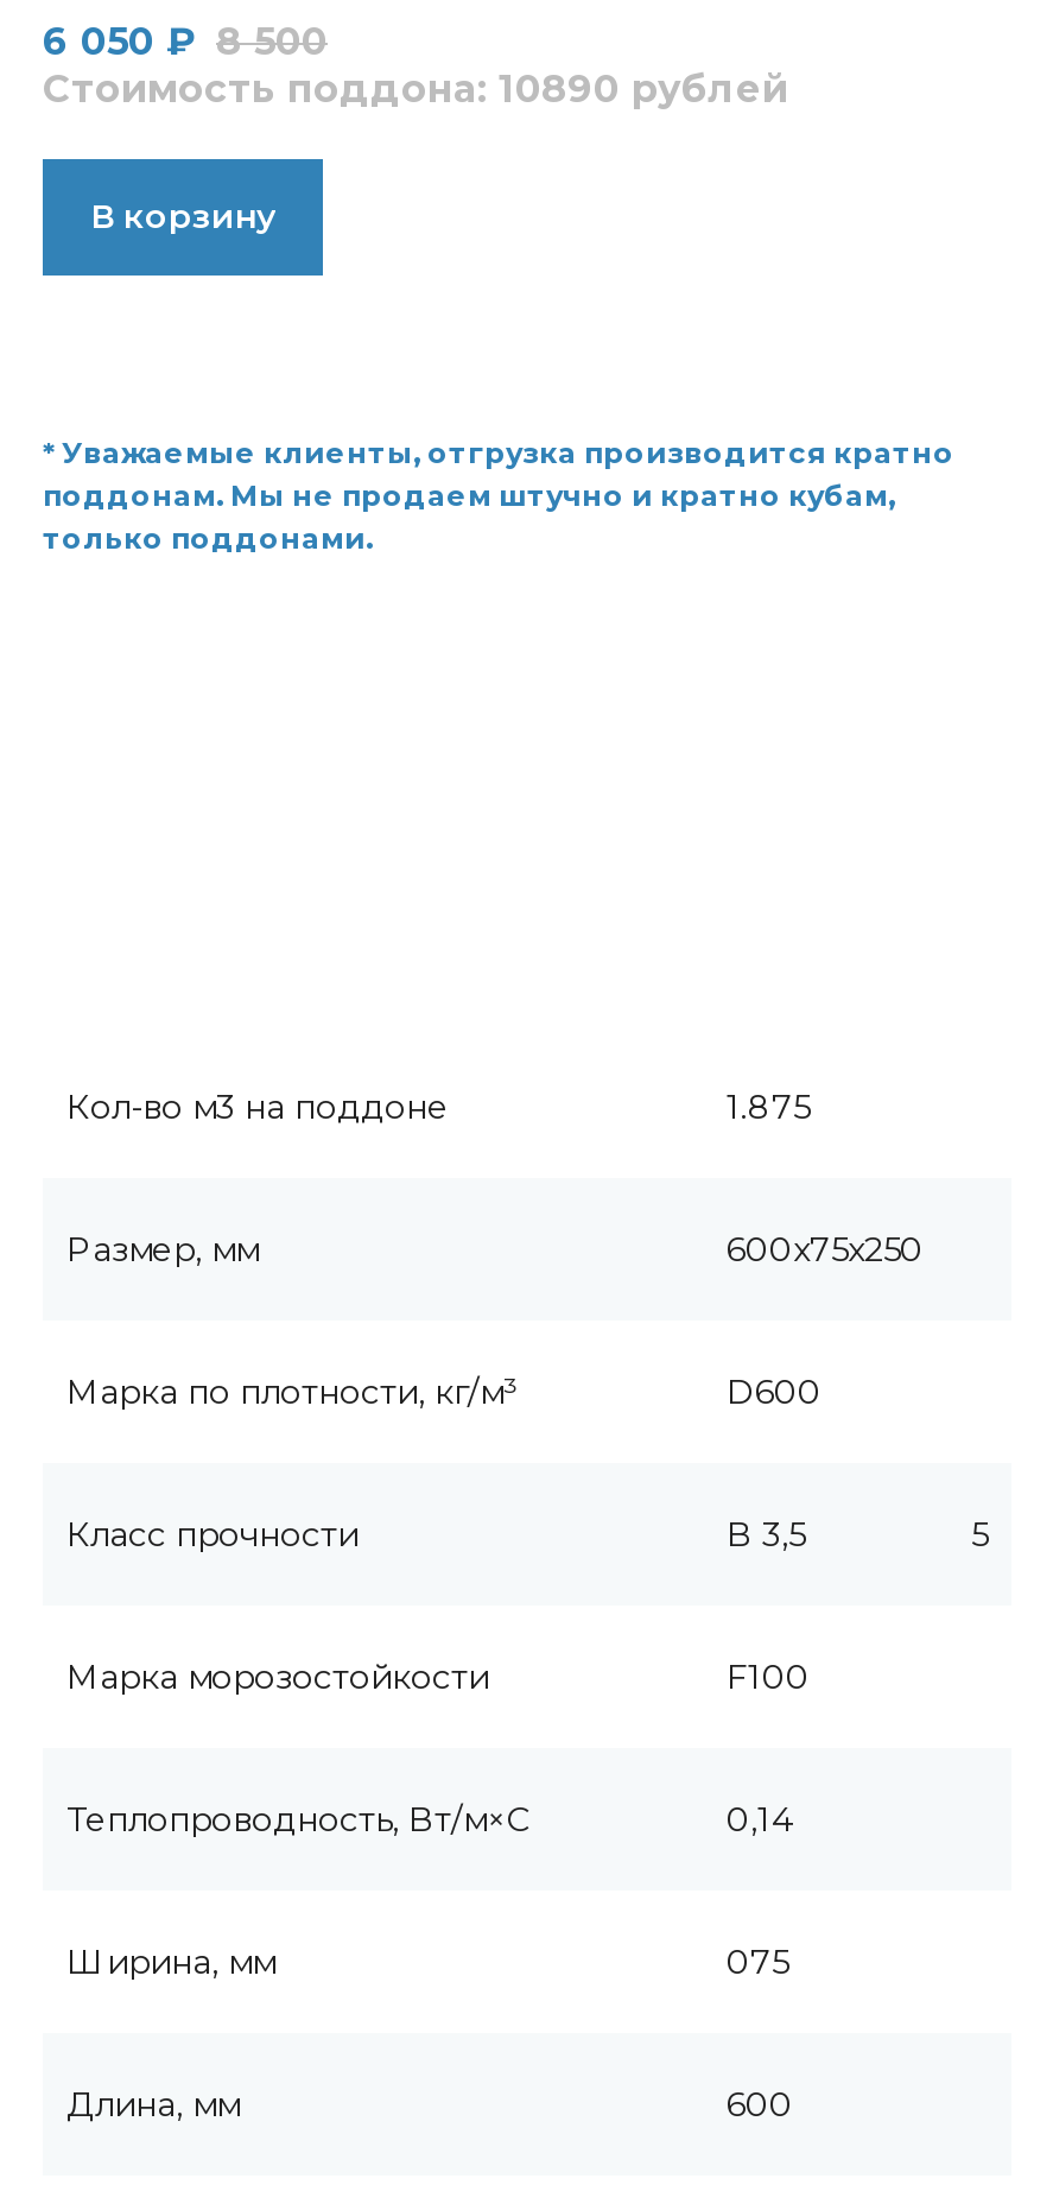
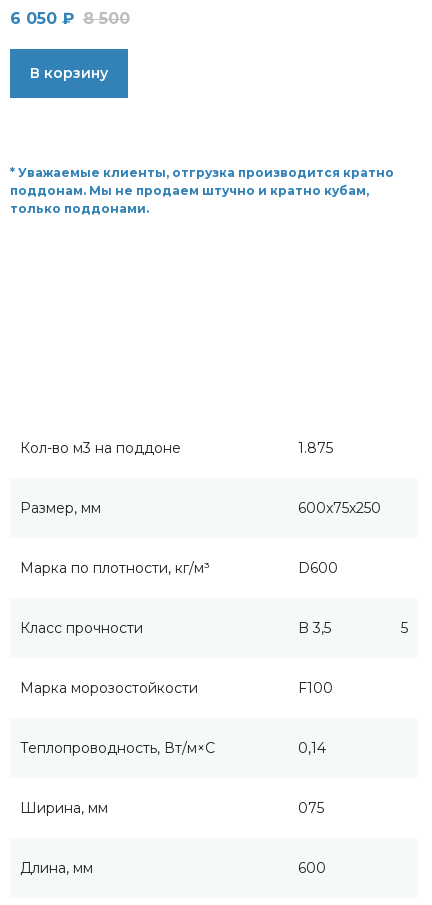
- Стоимость поддона: 10890 рублей
